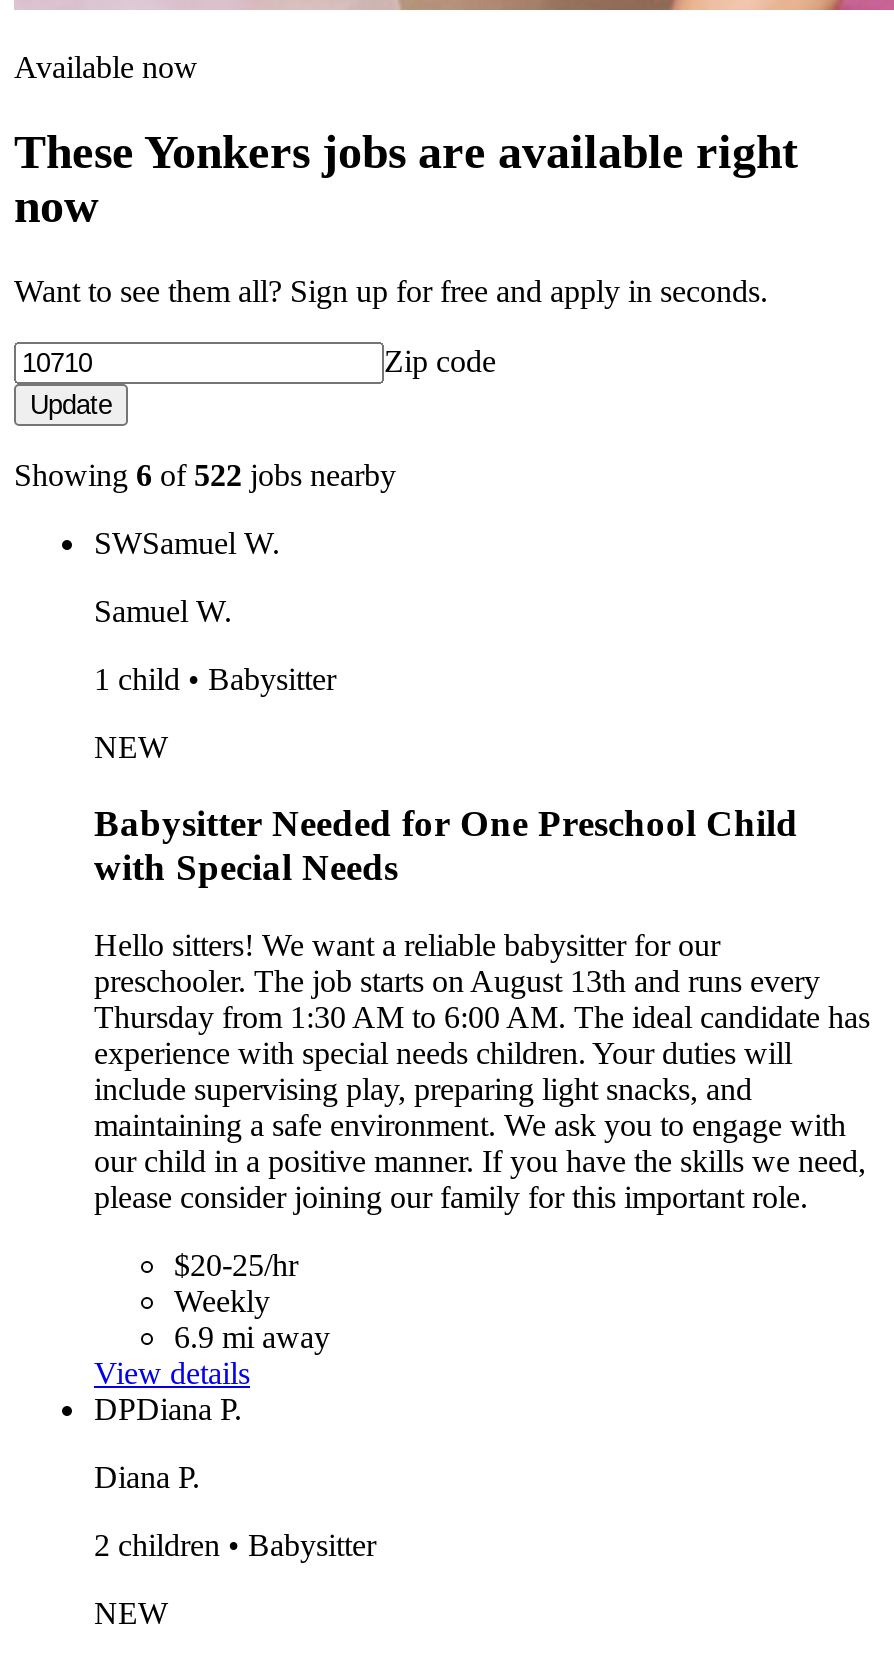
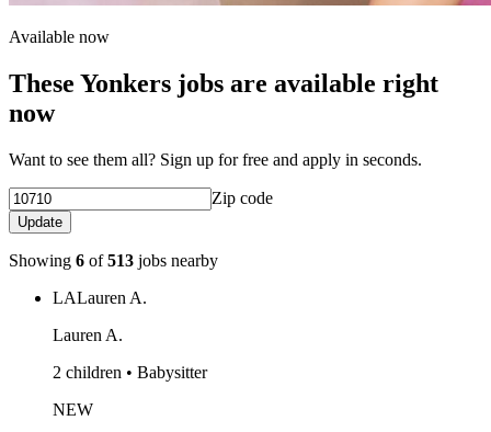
- Showing 6 of 522 jobs nearby
- SWSamuel W.
- Samuel W.
- 1 child • Babysitter
- NEW
- Babysitter Needed for One Preschool Child
- with Special Needs
- Hello sitters! We want a reliable babysitter for our
- preschooler. The job starts on August 13th and runs every
- Thursday from 1:30 AM to 6:00 AM. The ideal candidate has
- experience with special needs children. Your duties will
- include supervising play, preparing light snacks, and
- maintaining a safe environment. We ask you to engage with
- our child in a positive manner. If you have the skills we need,
- please consider joining our family for this important role.
- $20-25/hr
- Weekly
- 6.9 mi away
- View details
- DPDiana P.
- Diana P.
+ Showing 6 of 513 jobs nearby
+ LA Lauren A.
+ Lauren A.
